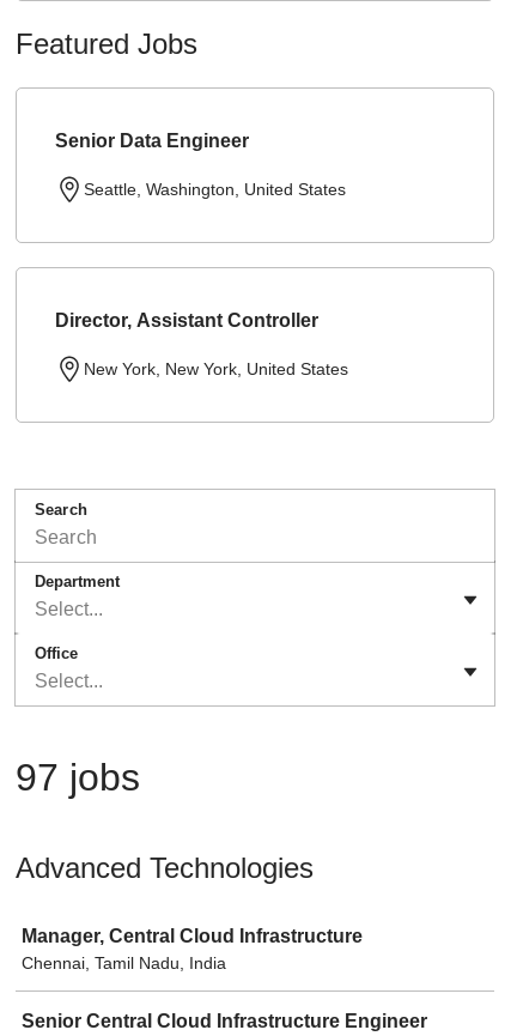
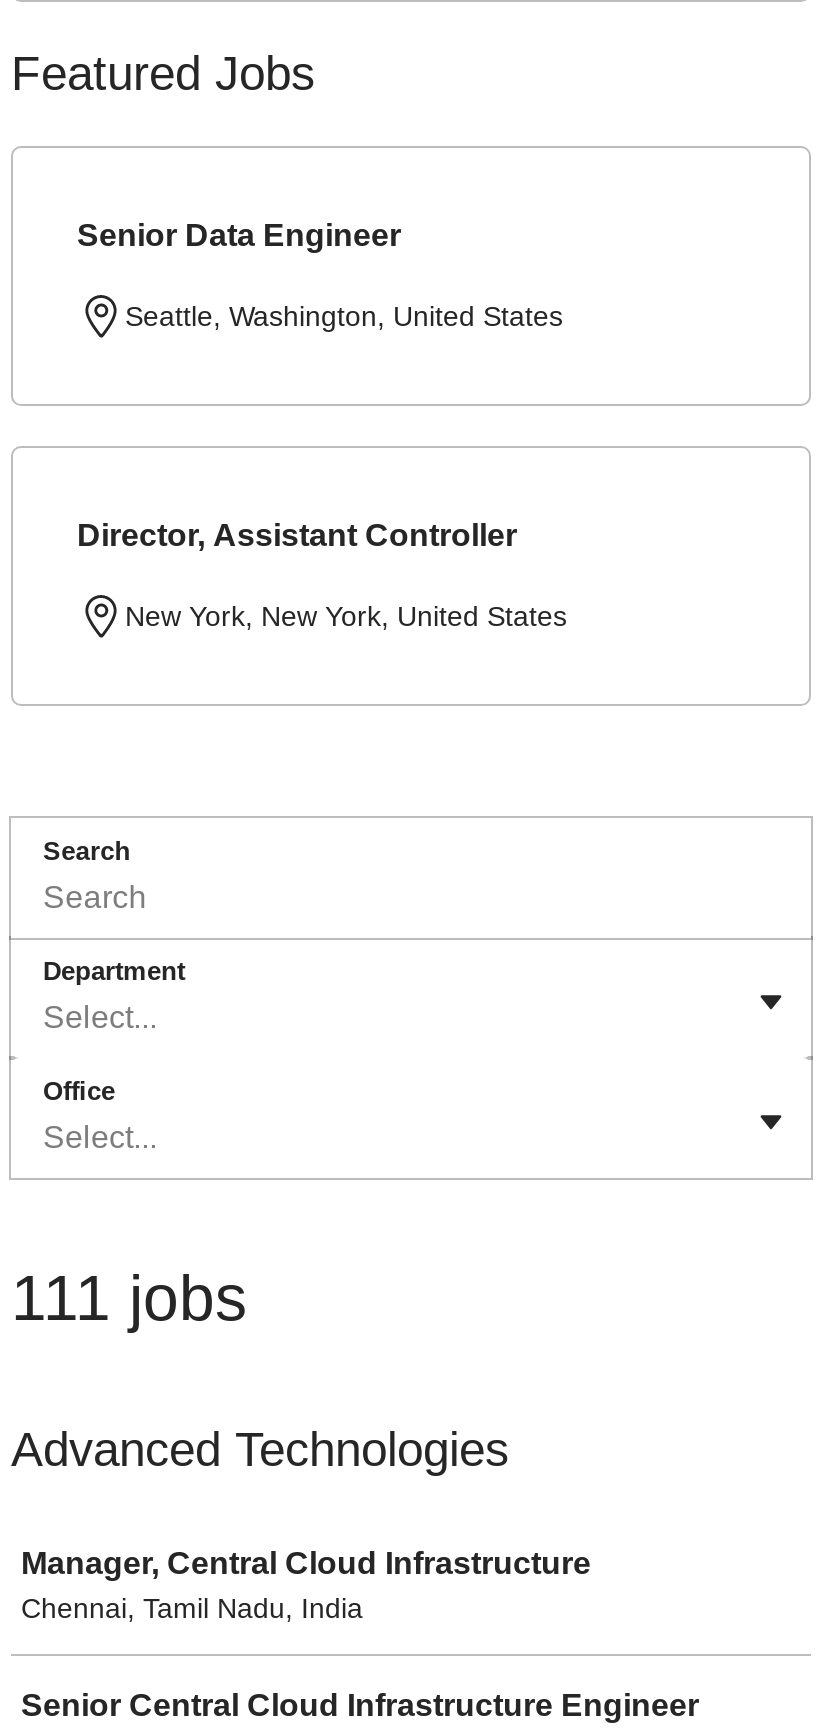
- 97 jobs
+ 111 jobs
